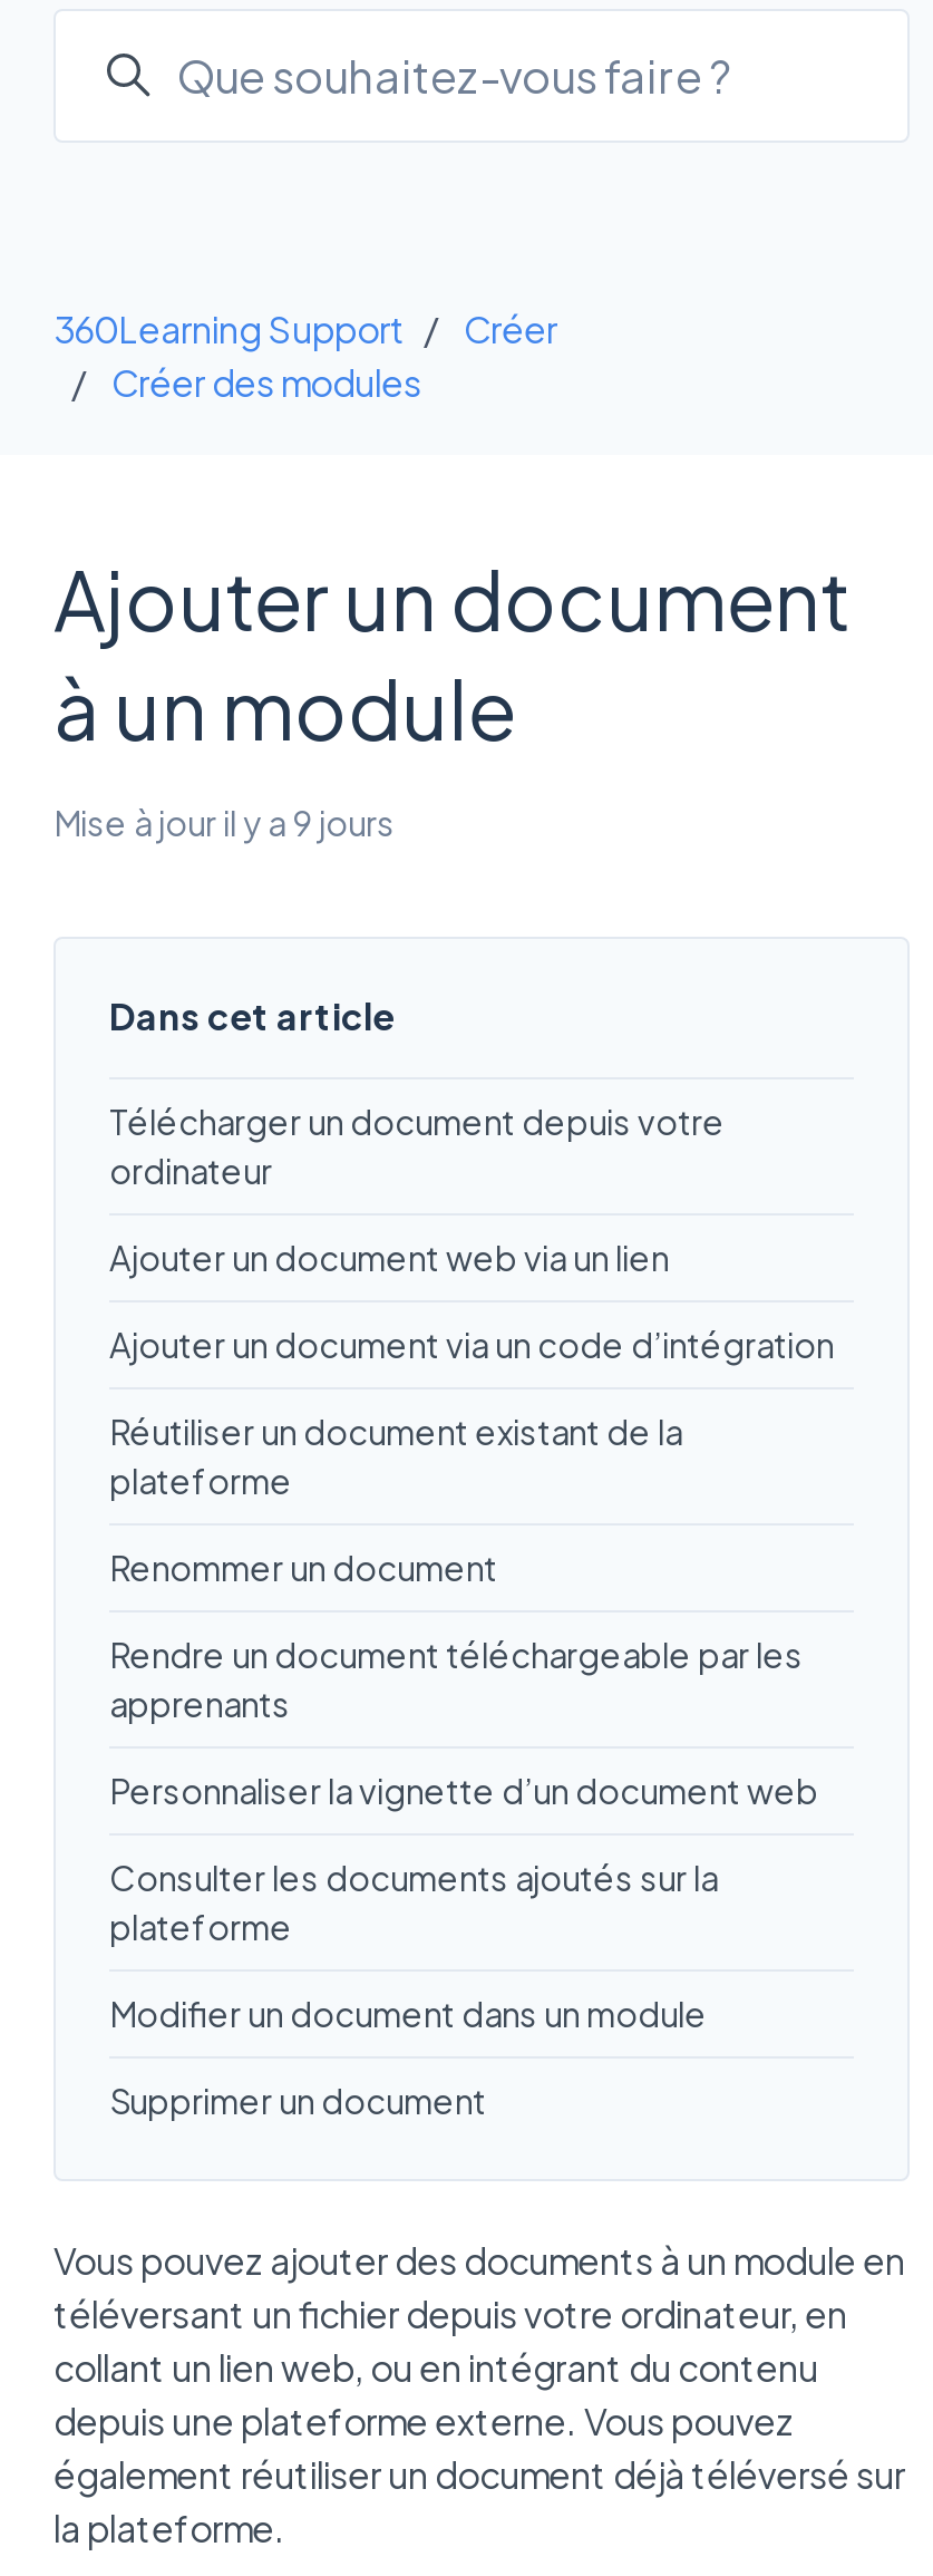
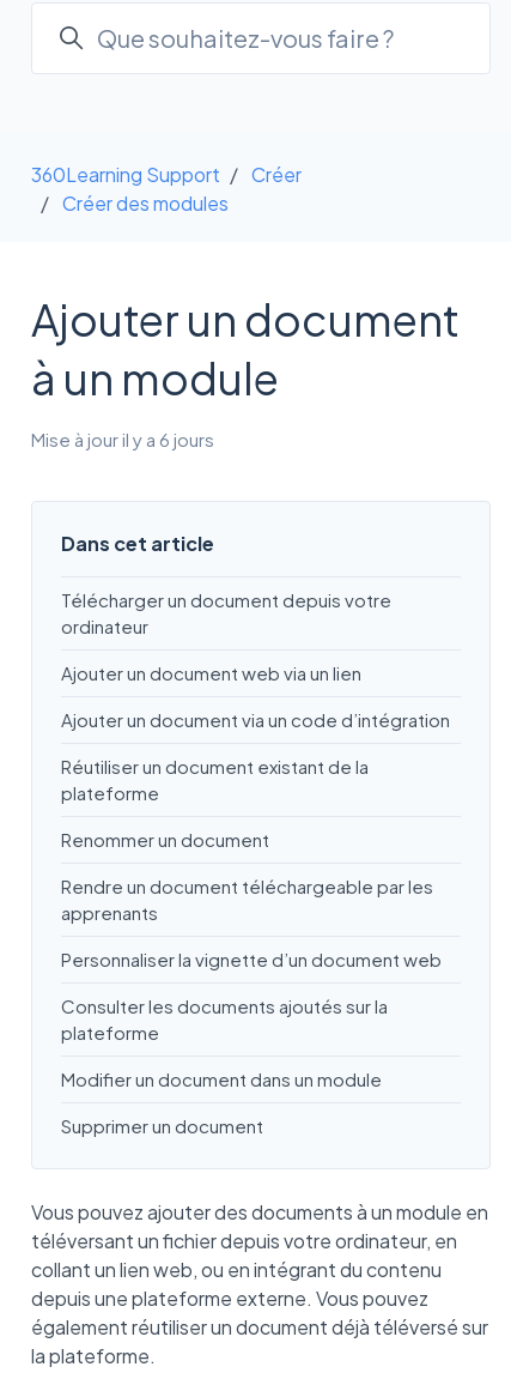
- Mise à jour il y a 9 jours
+ Mise à jour il y a 6 jours
